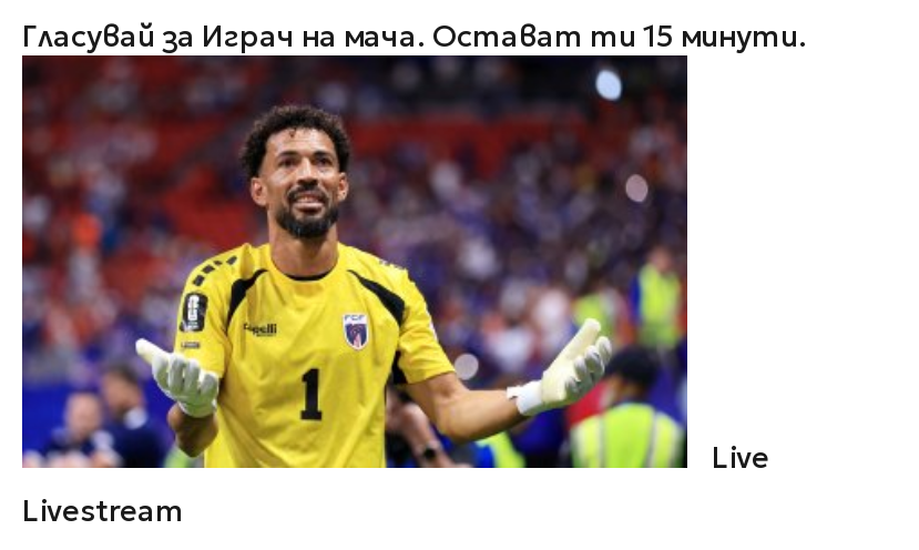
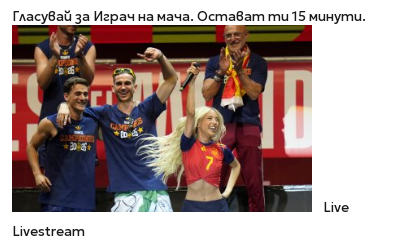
- [image]
+ [image]
